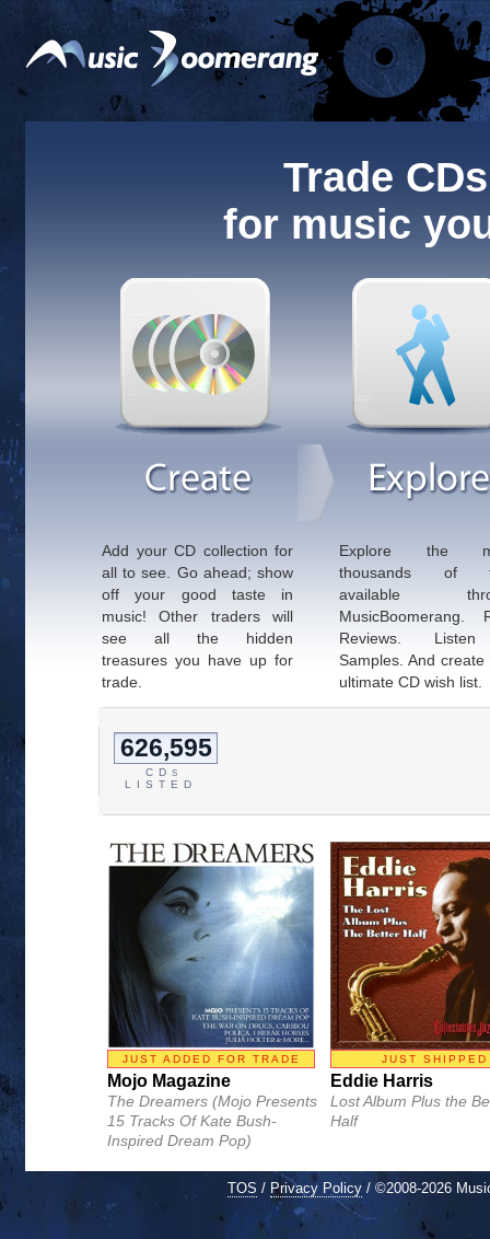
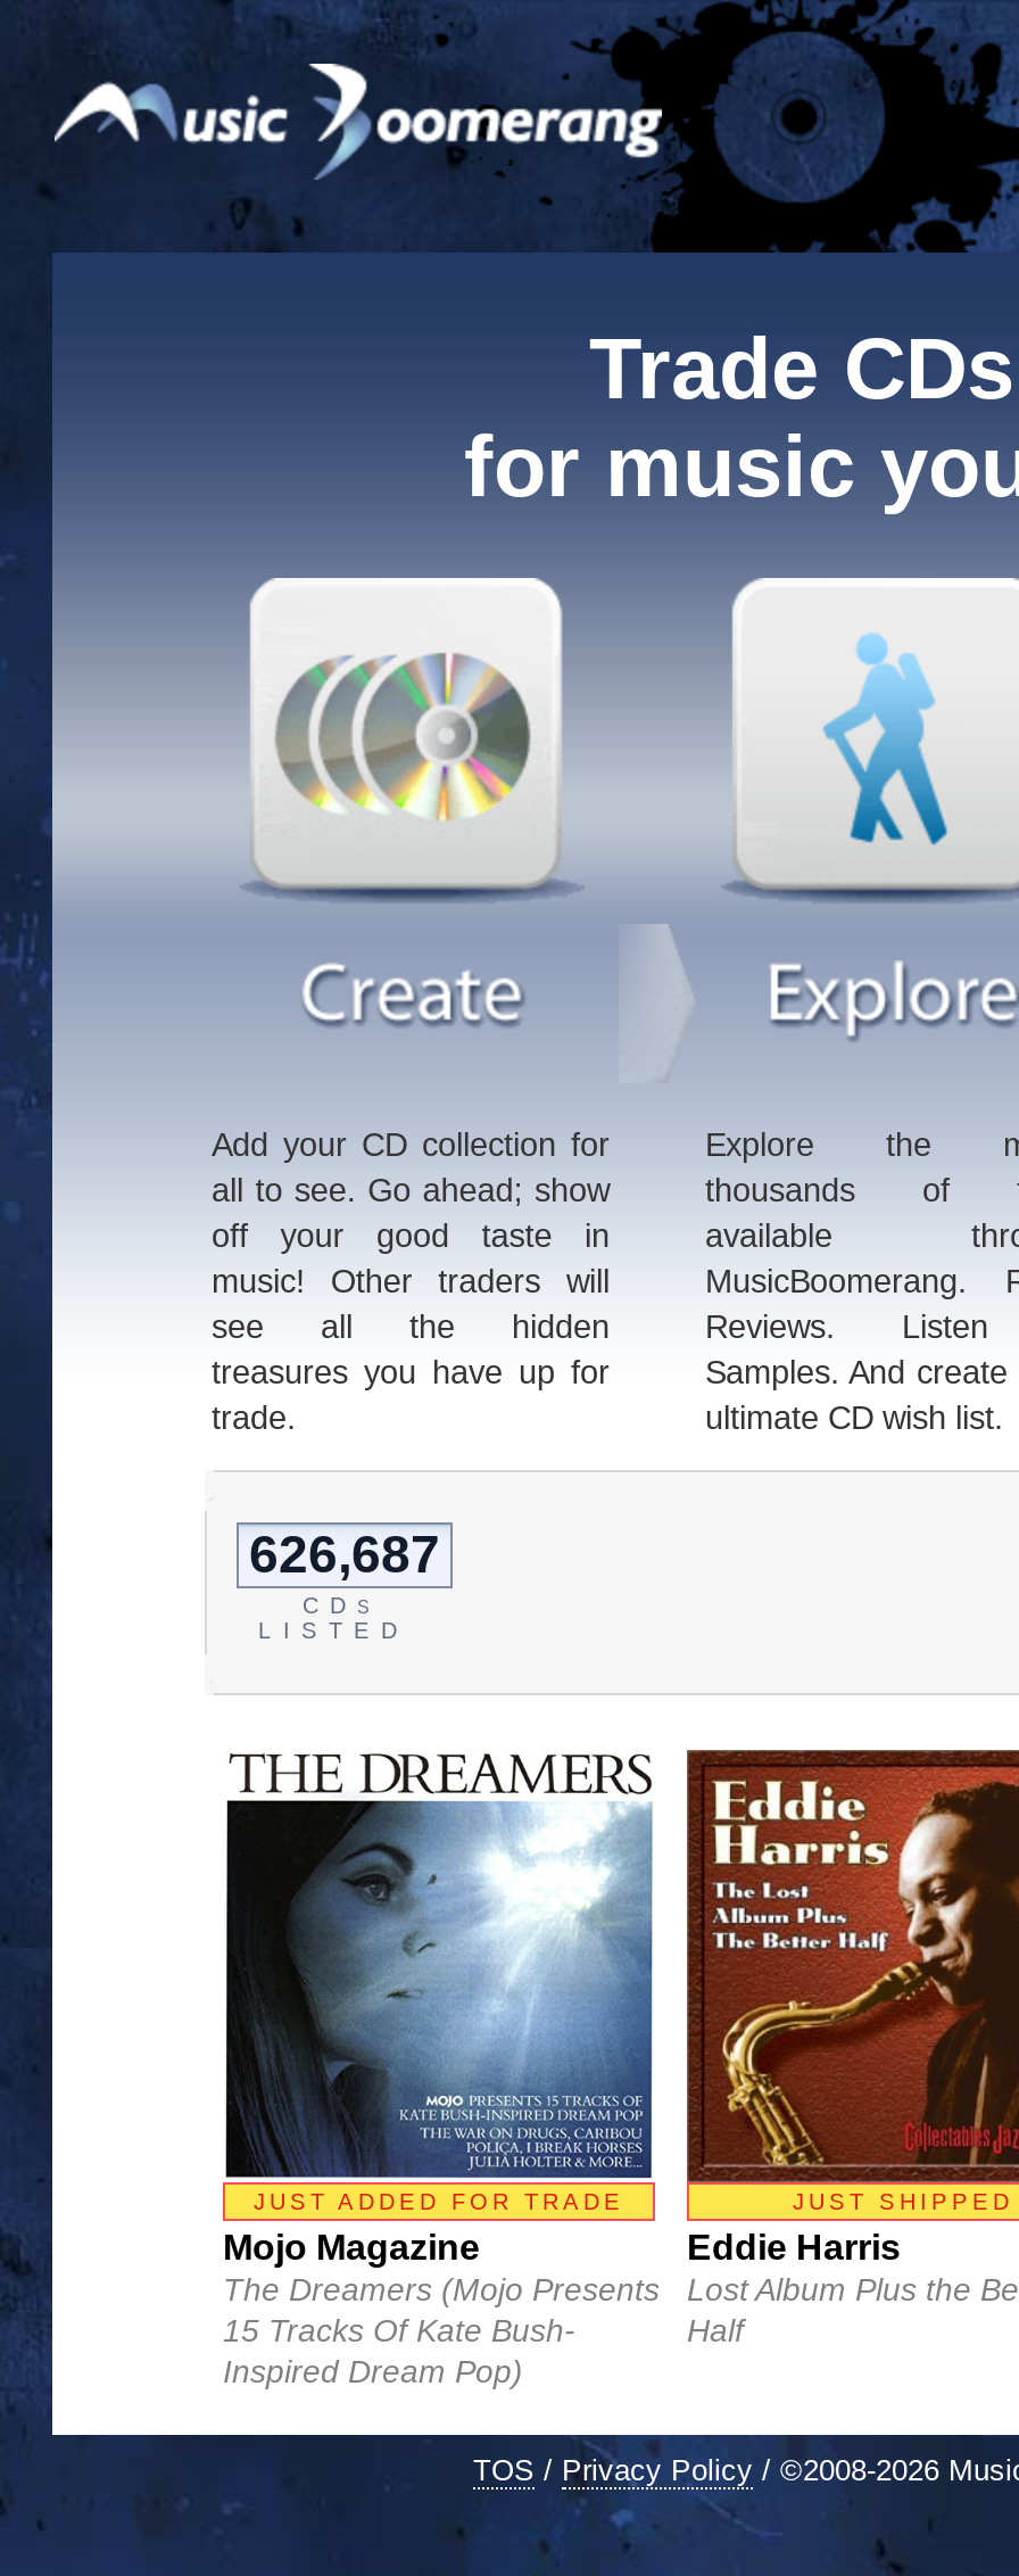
- 626,595
+ 626,687
